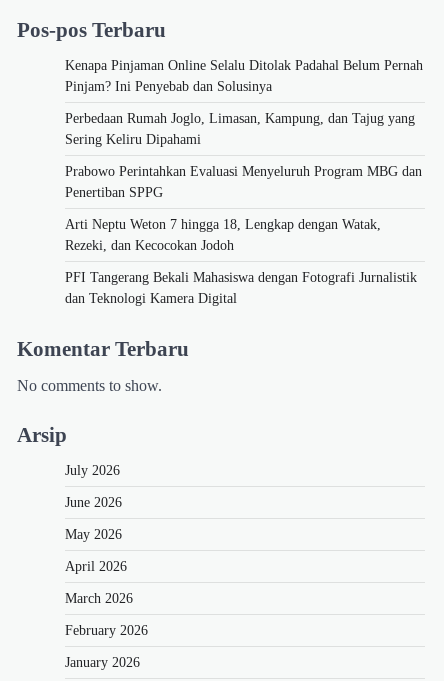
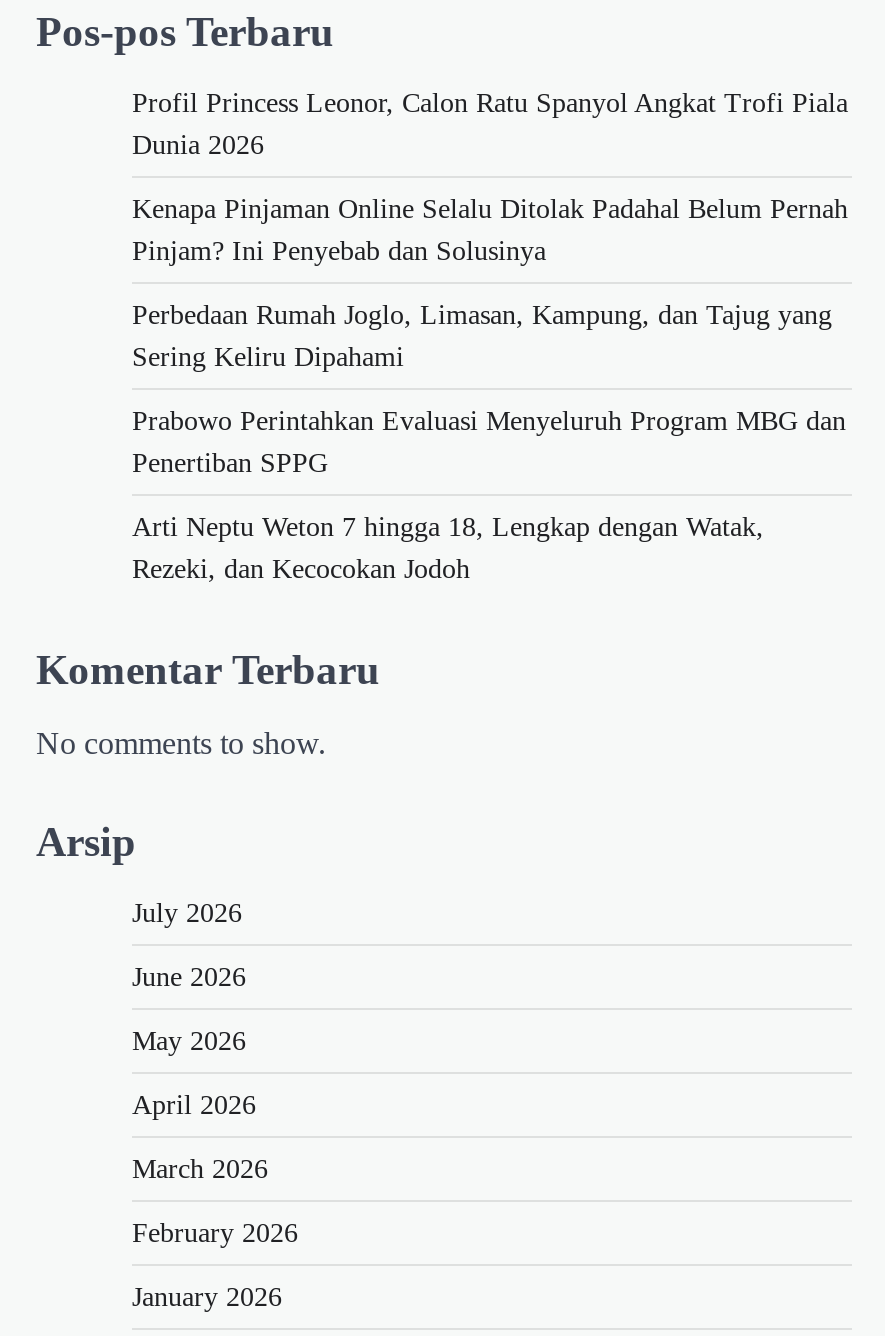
+ Profil Princess Leonor, Calon Ratu Spanyol Angkat Trofi Piala
+ Dunia 2026

moved down: Kenapa Pinjaman Online Selalu Ditolak Padahal Belum Pernah | Pinjam? Ini Penyebab dan Solusinya | Perbedaan Rumah Joglo, Limasan, Kampung, dan Tajug yang | Sering Keliru Dipahami | Prabowo Perintahkan Evaluasi Menyeluruh Program MBG dan | Penertiban SPPG | Arti Neptu Weton 7 hingga 18, Lengkap dengan Watak, | Rezeki, dan Kecocokan Jodoh

- PFI Tangerang Bekali Mahasiswa dengan Fotografi Jurnalistik
- dan Teknologi Kamera Digital
